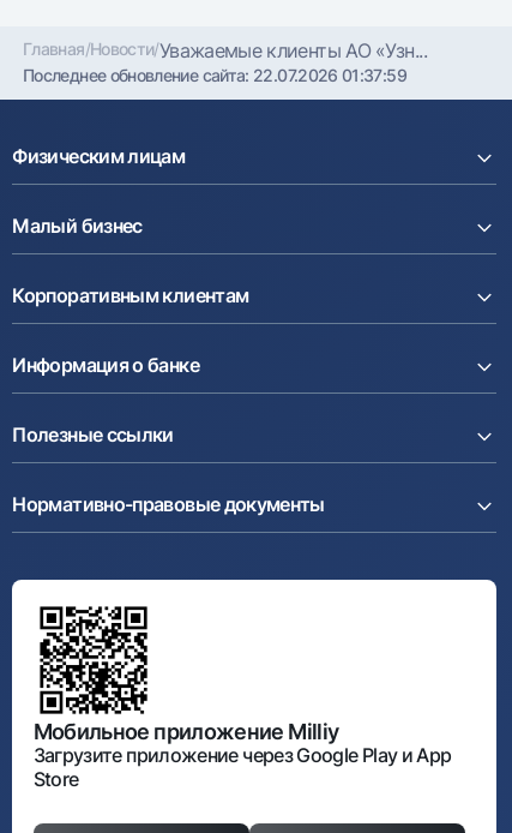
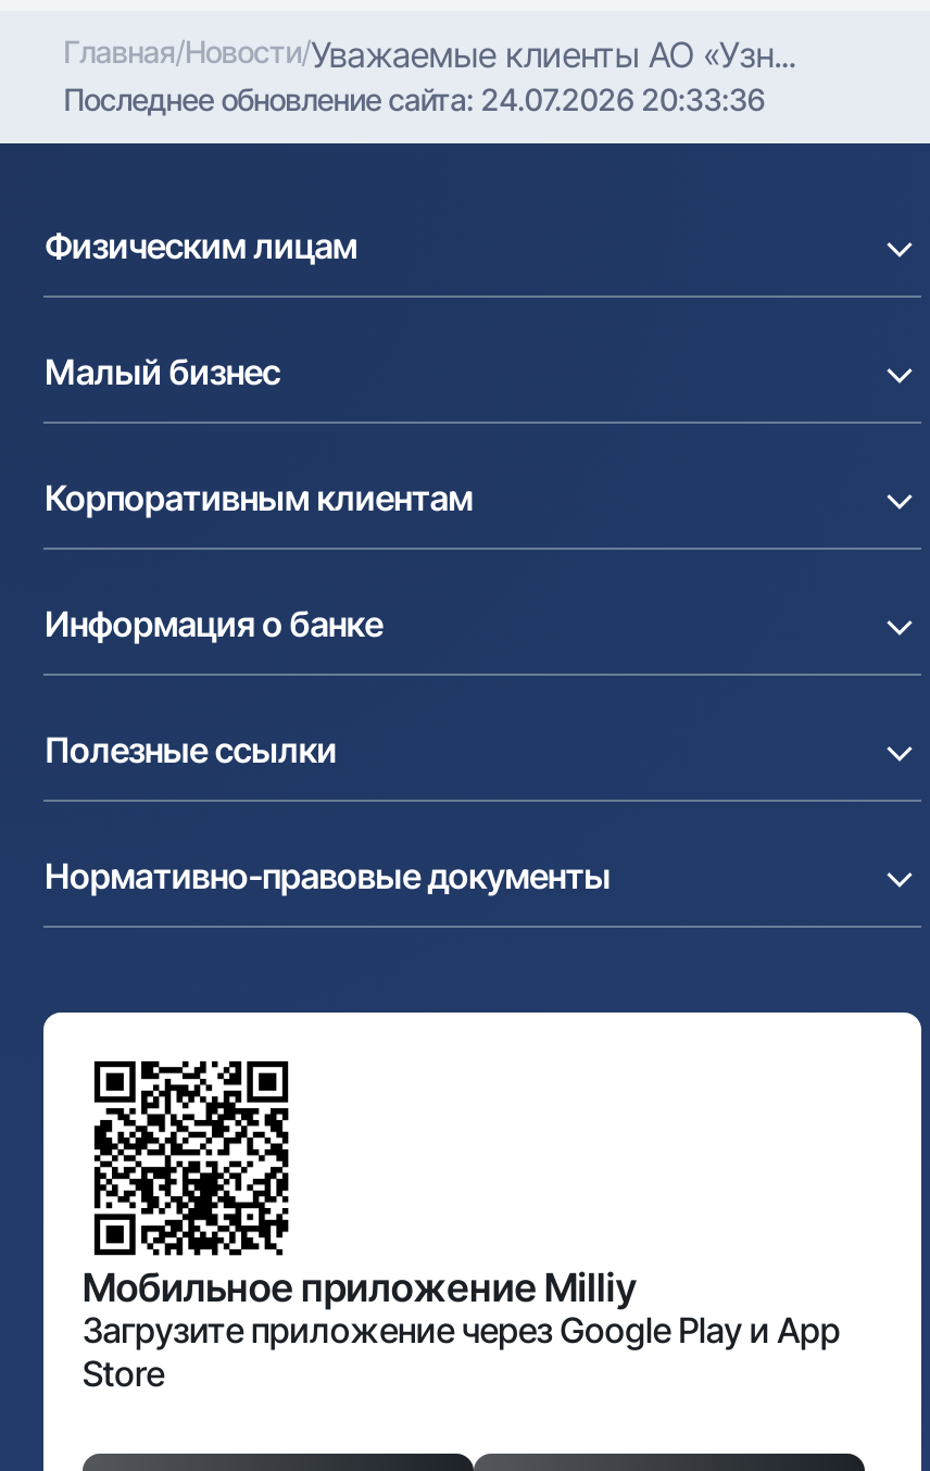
- Последнее обновление сайта: 22.07.2026 01:37:59
+ Последнее обновление сайта: 24.07.2026 20:33:36
